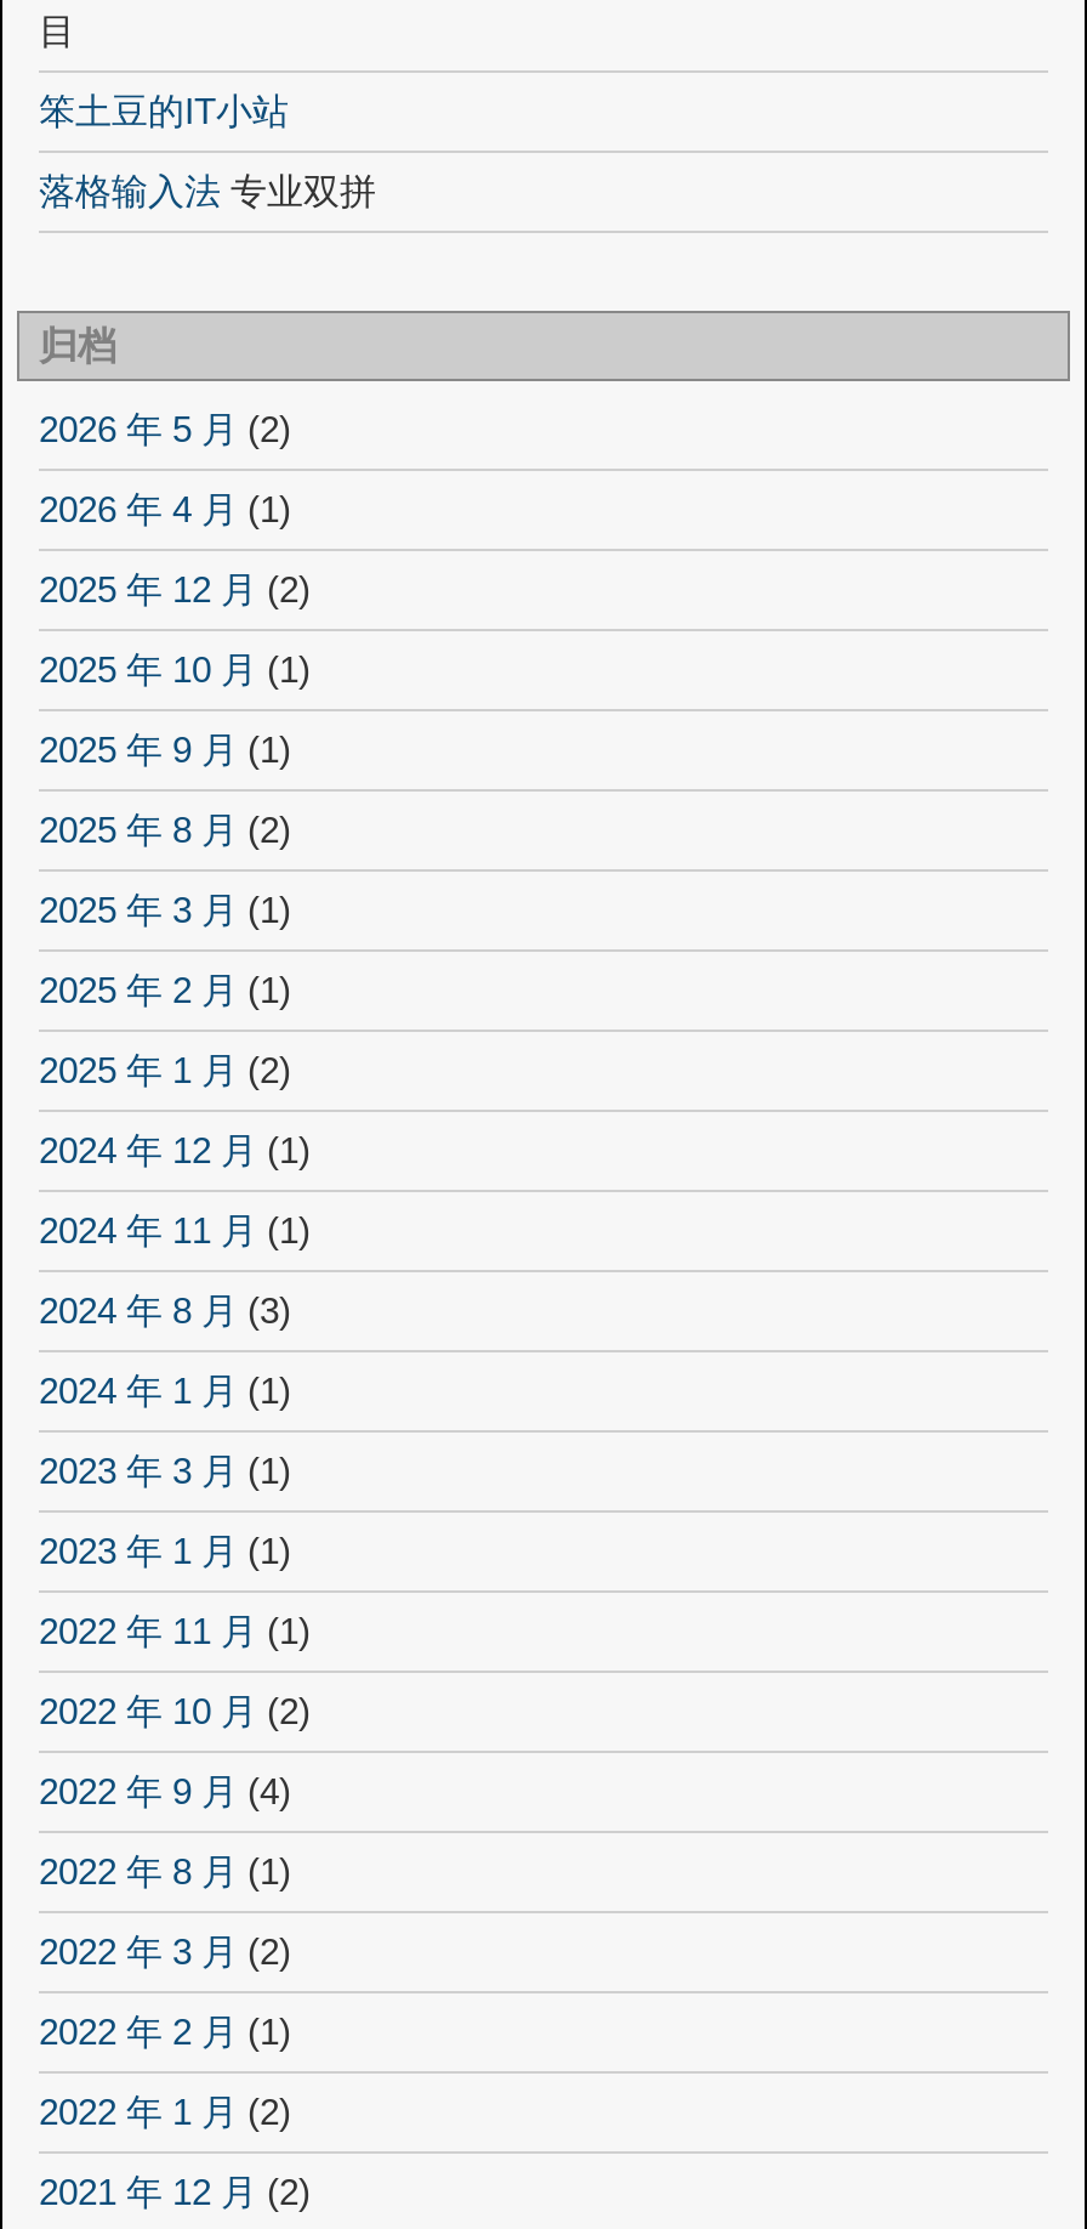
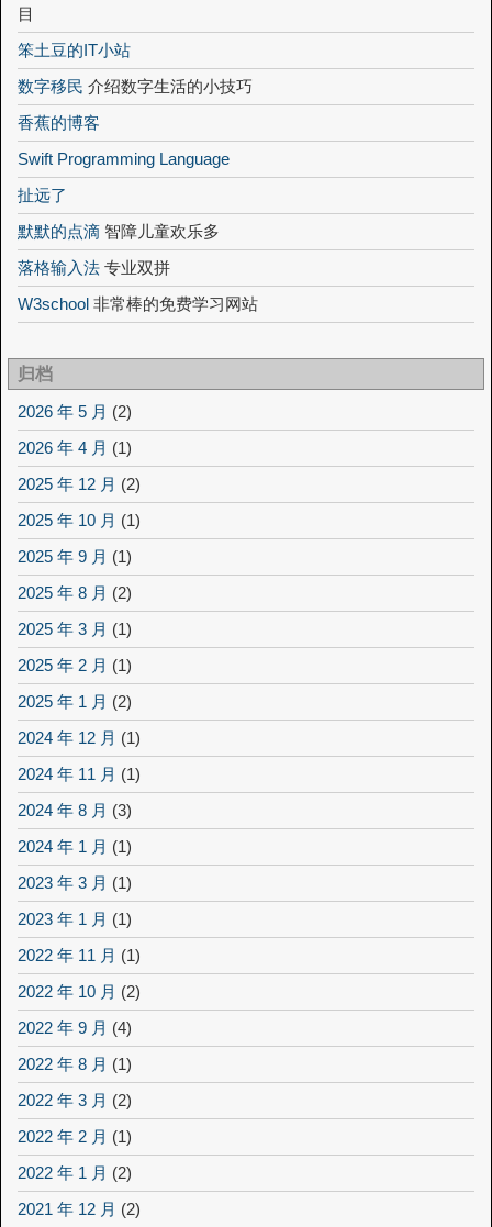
+ 数字移民介绍数字生活的小技巧
+ 香蕉的博客
+ Swift Programming Language
+ 扯远了
+ 默默的点滴智障儿童欢乐多

+ W3school非常棒的免费学习网站
